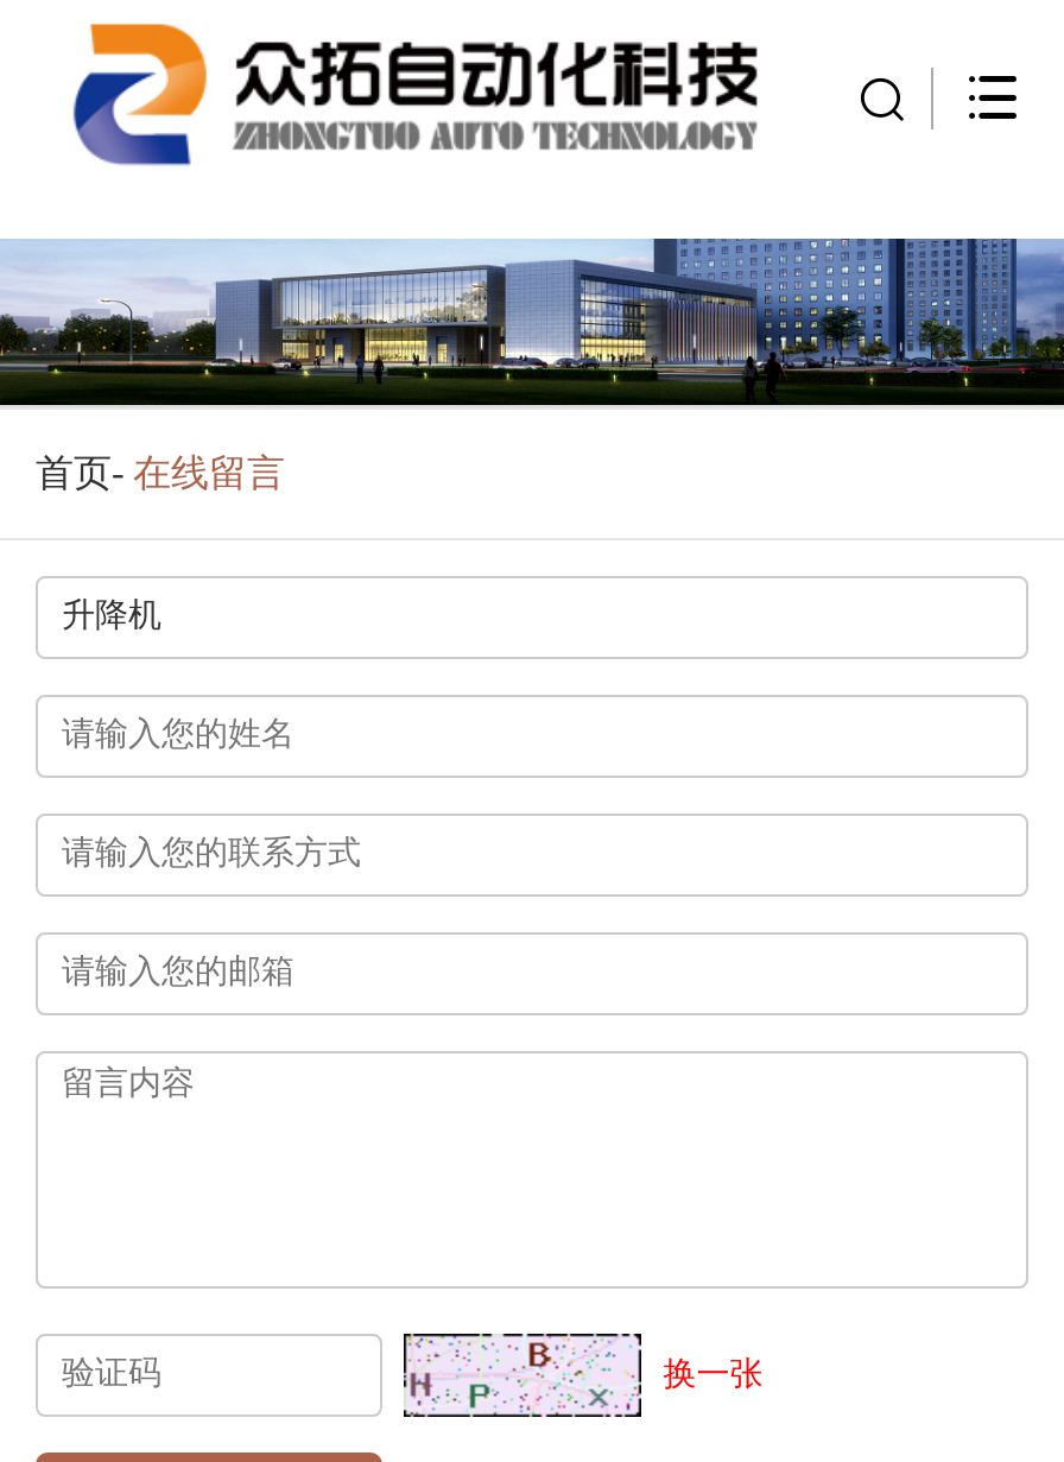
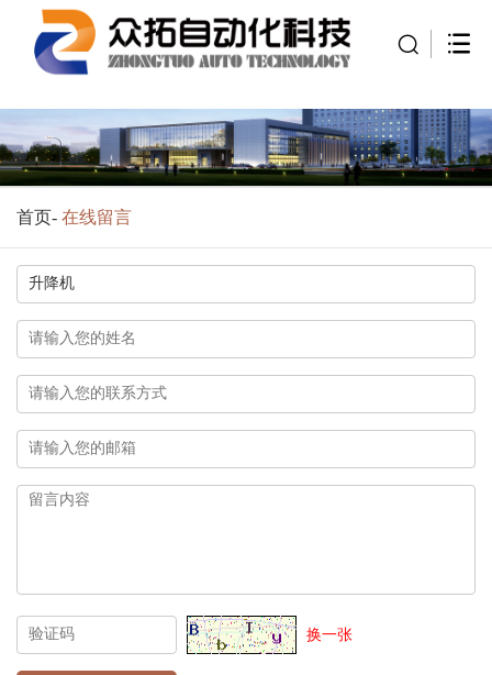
- [image]
+ [image]
